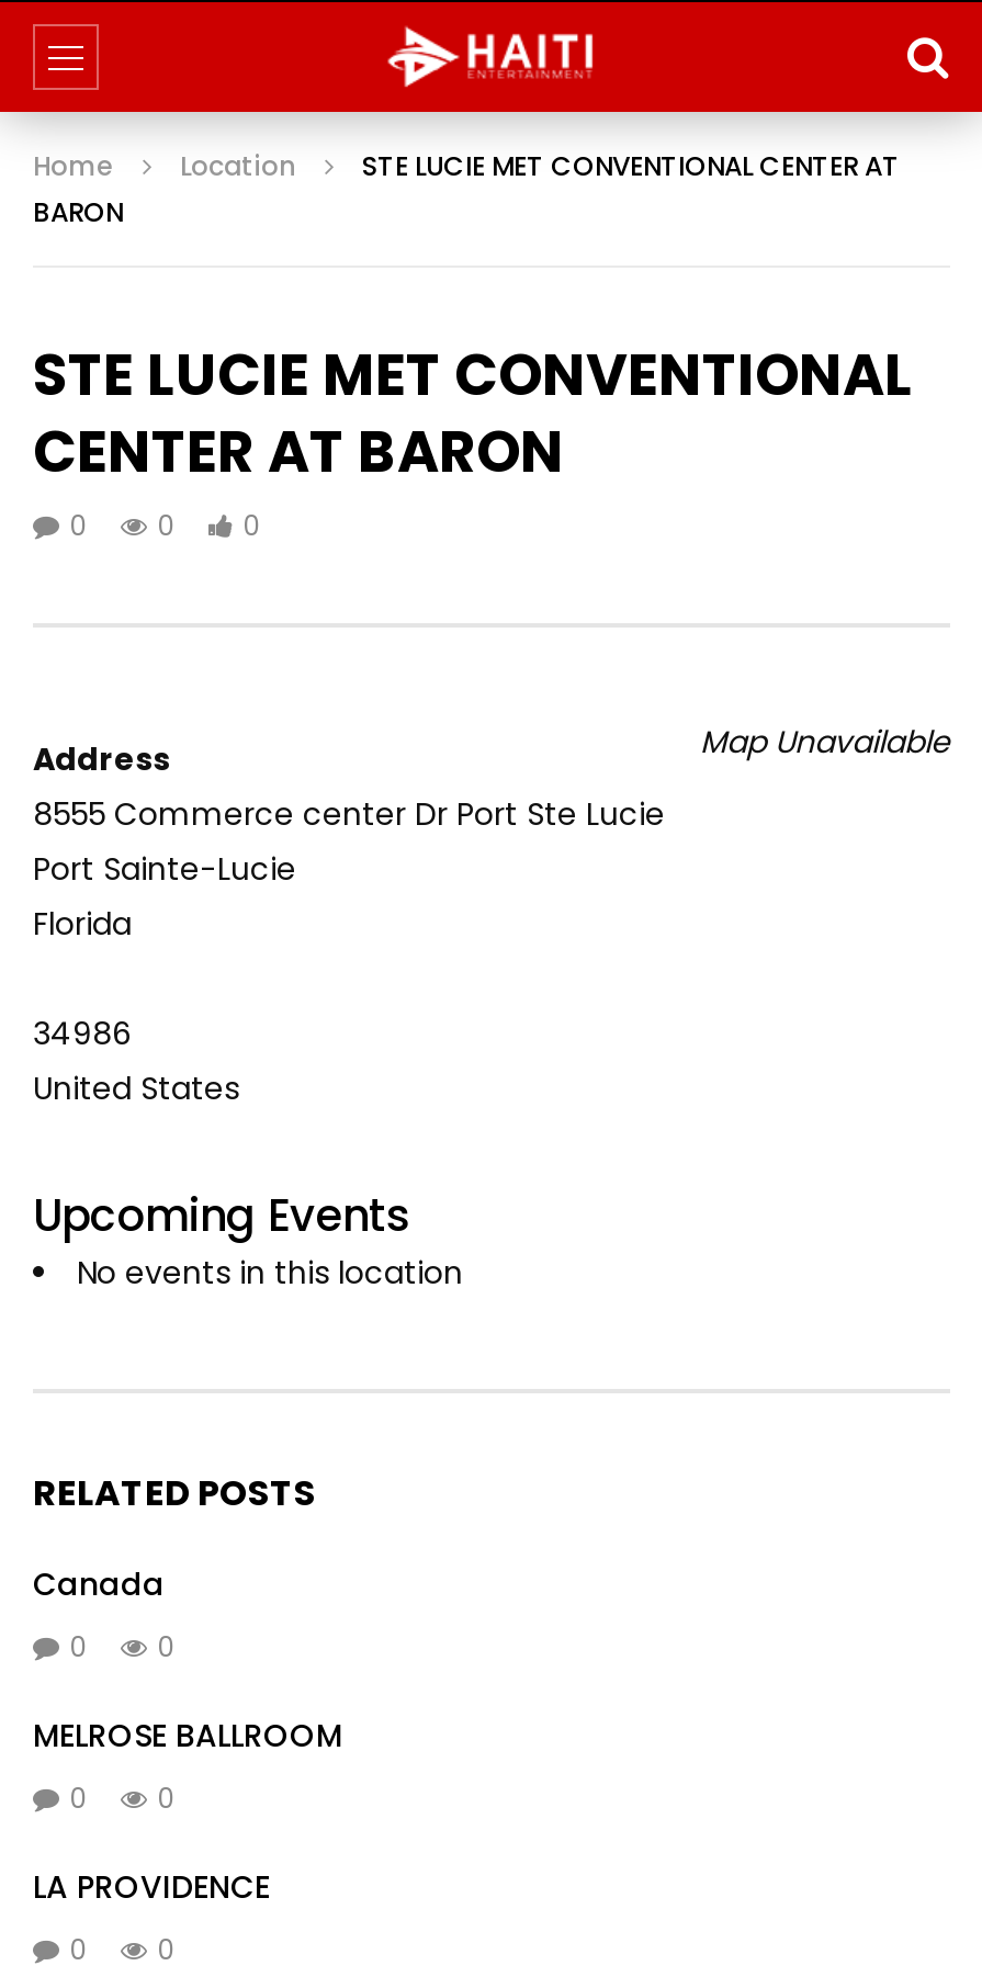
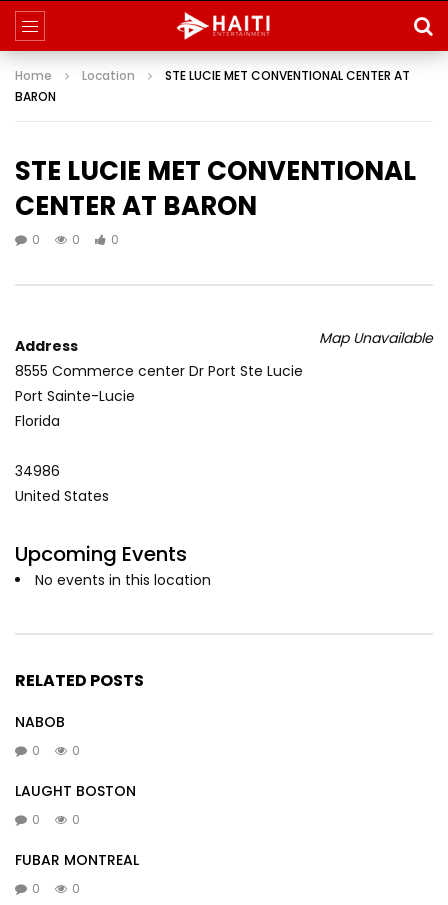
- Canada
+ NABOB

- MELROSE BALLROOM
+ LAUGHT BOSTON

- LA PROVIDENCE
+ FUBAR MONTREAL
